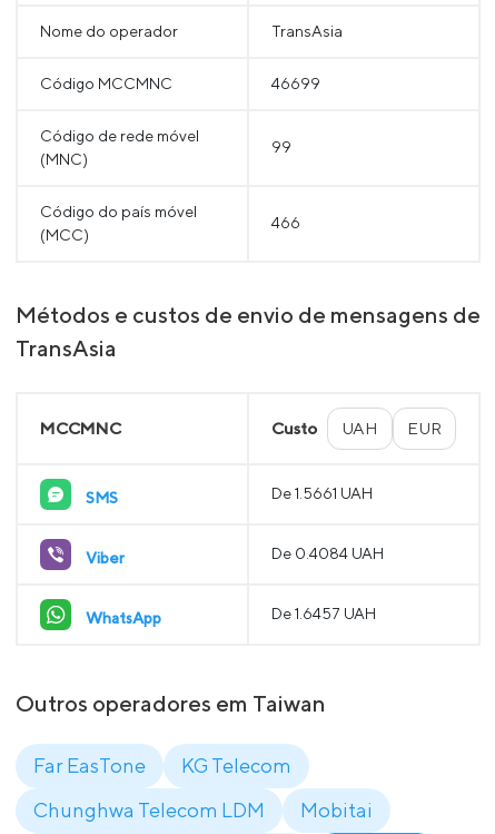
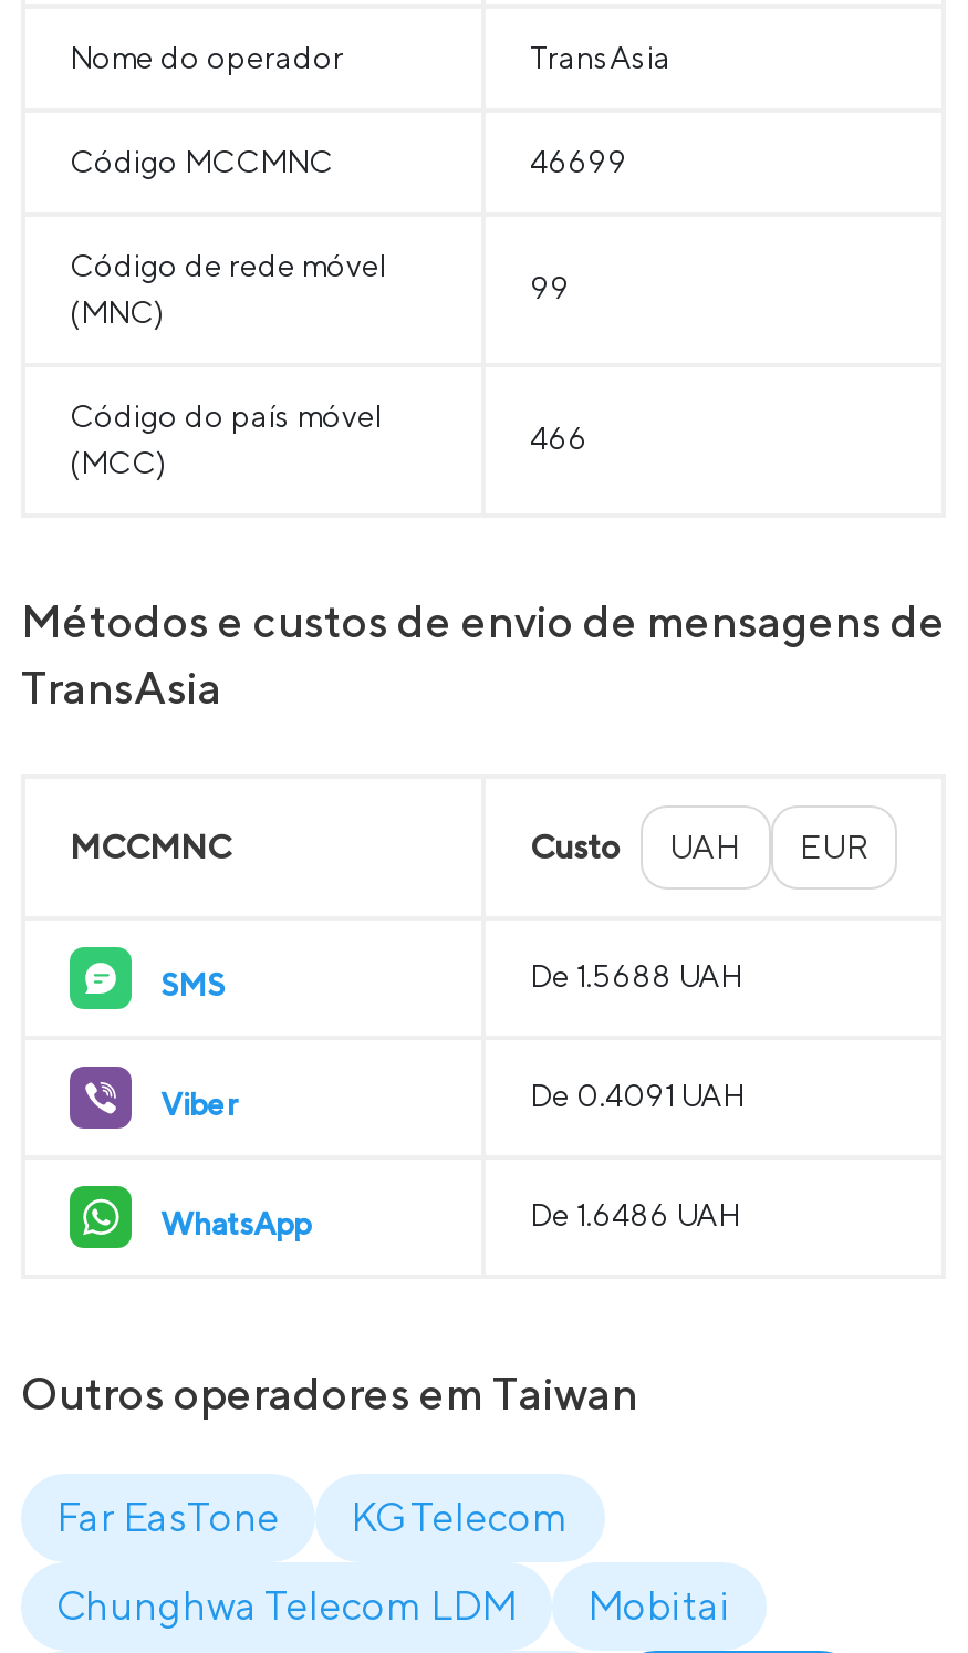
- De 1.5661 UAH
+ De 1.5688 UAH

- De 0.4084 UAH
+ De 0.4091 UAH

- De 1.6457 UAH
+ De 1.6486 UAH
